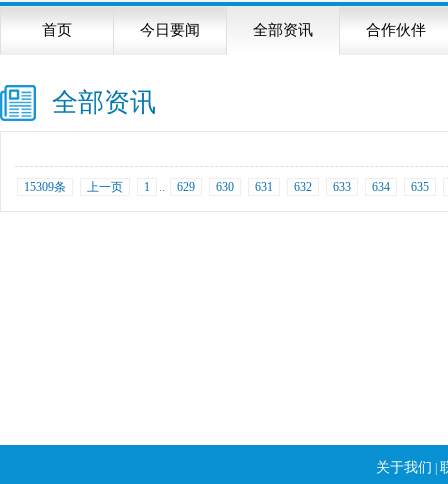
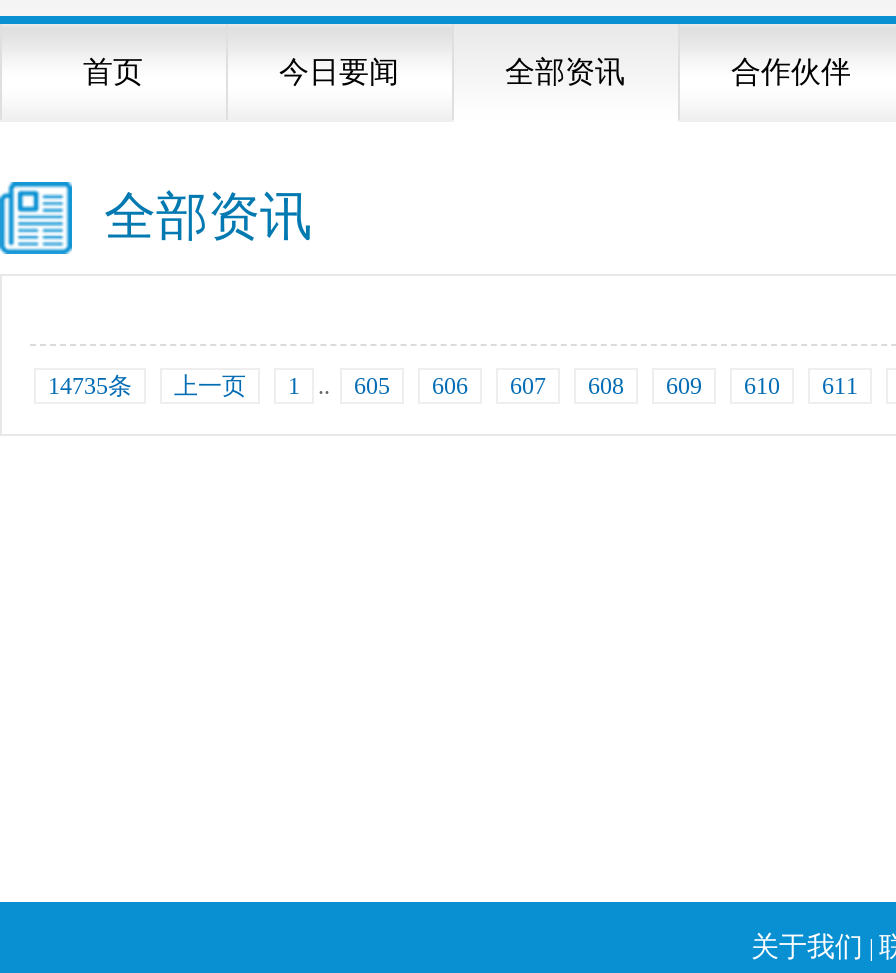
- 15309条
+ 14735条

- 629
+ 605

- 630
+ 606

- 631
+ 607

- 632
+ 608

- 633
+ 609

- 634
+ 610

- 635
+ 611
